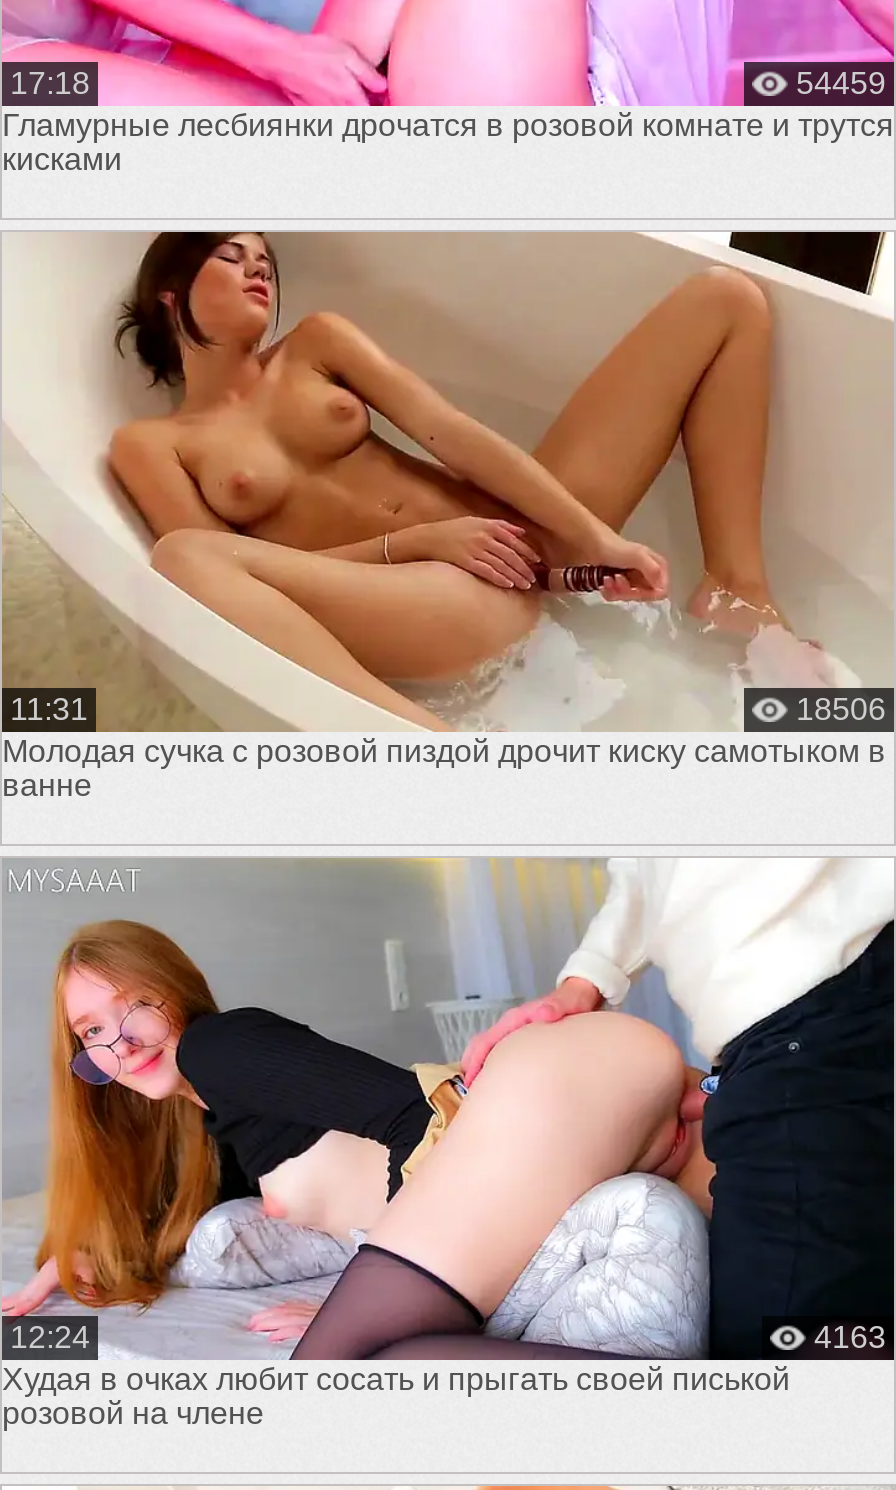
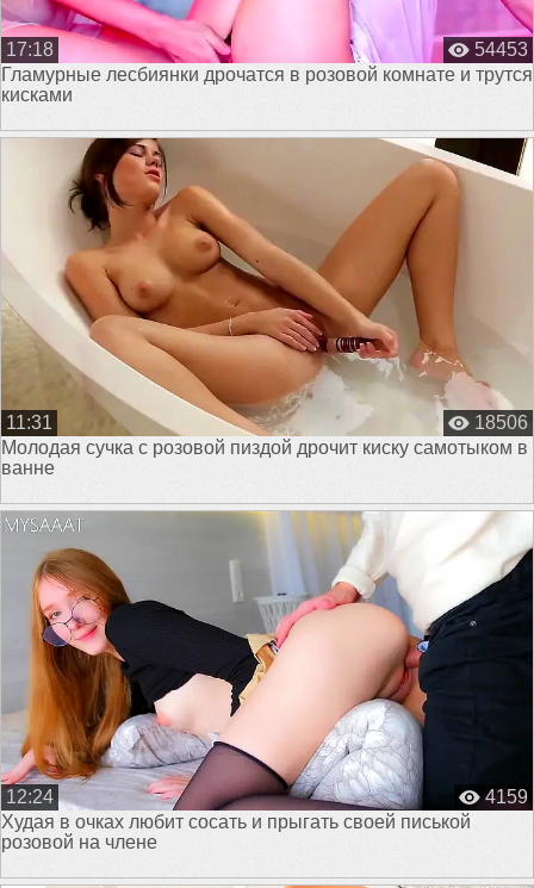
- 54459
+ 54453

- 4163
+ 4159
